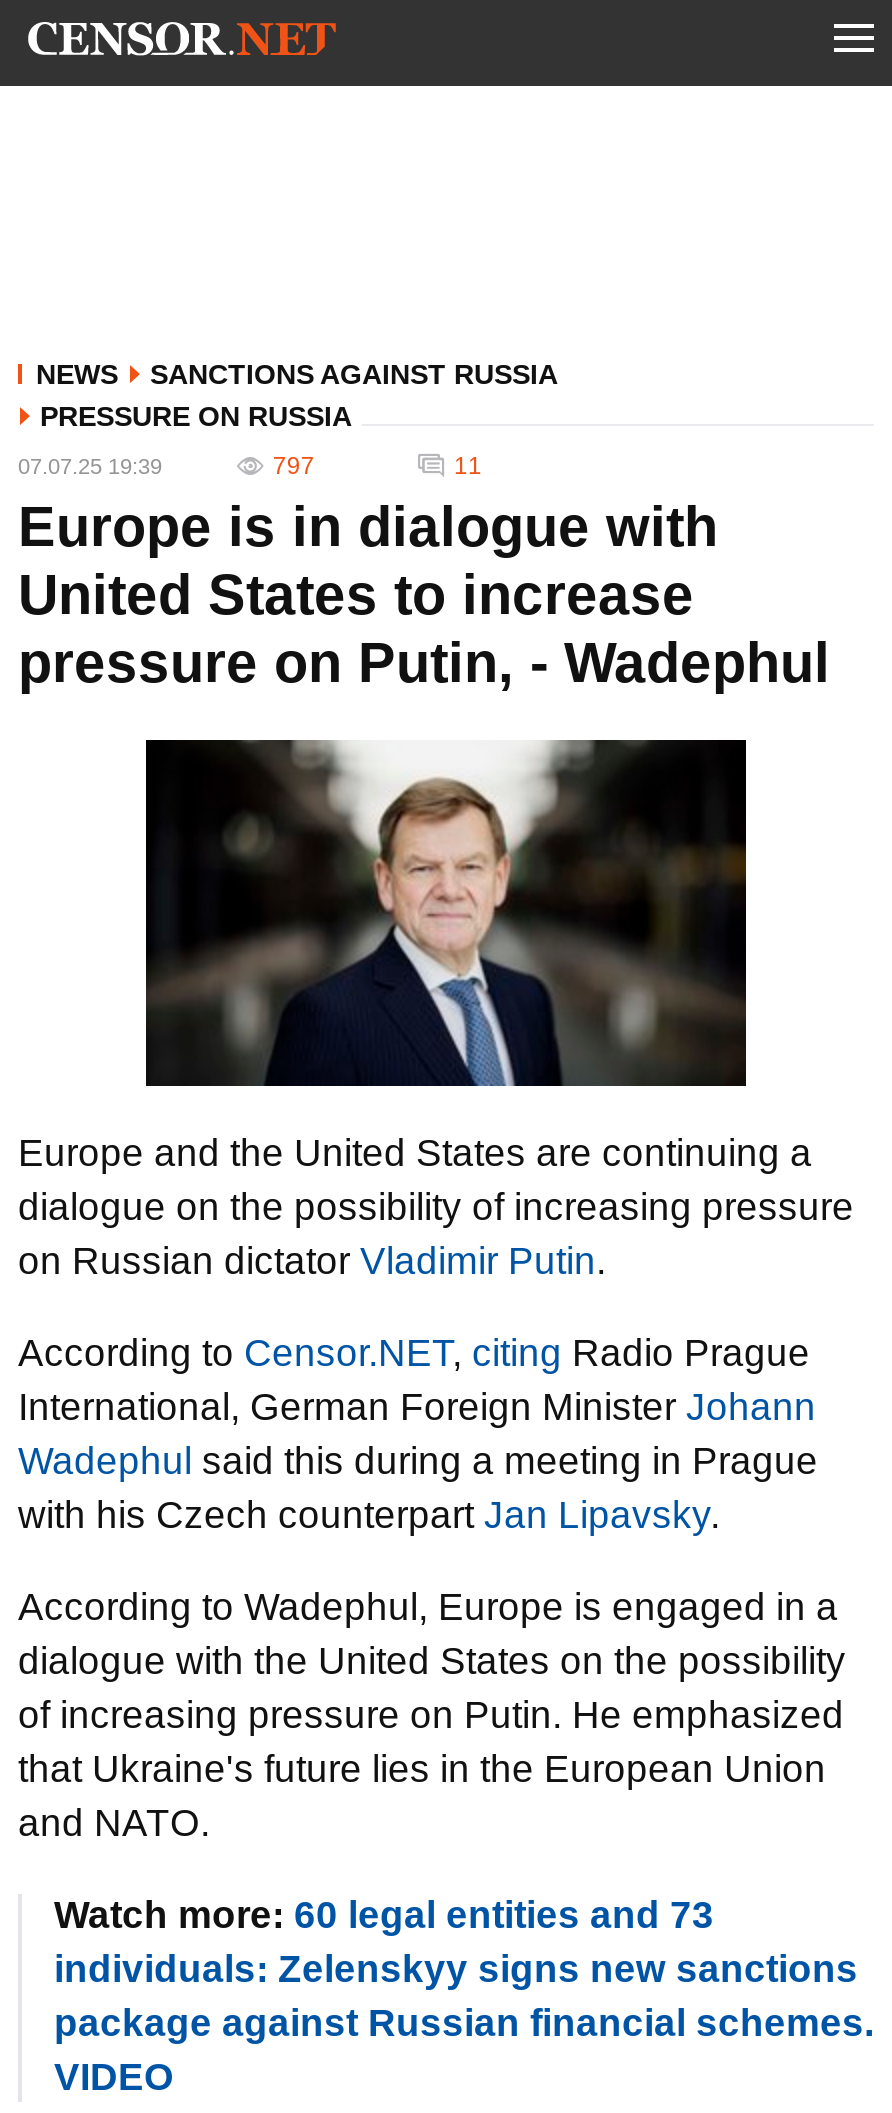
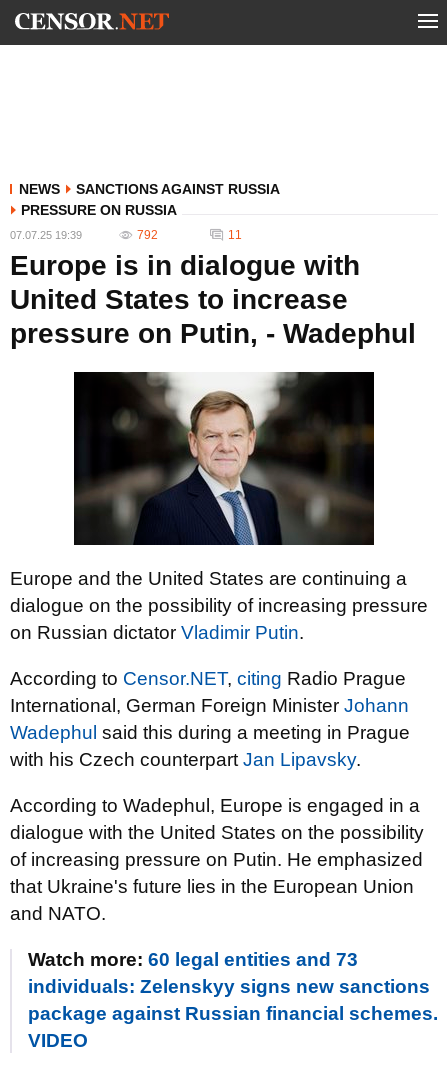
- 797
+ 792
